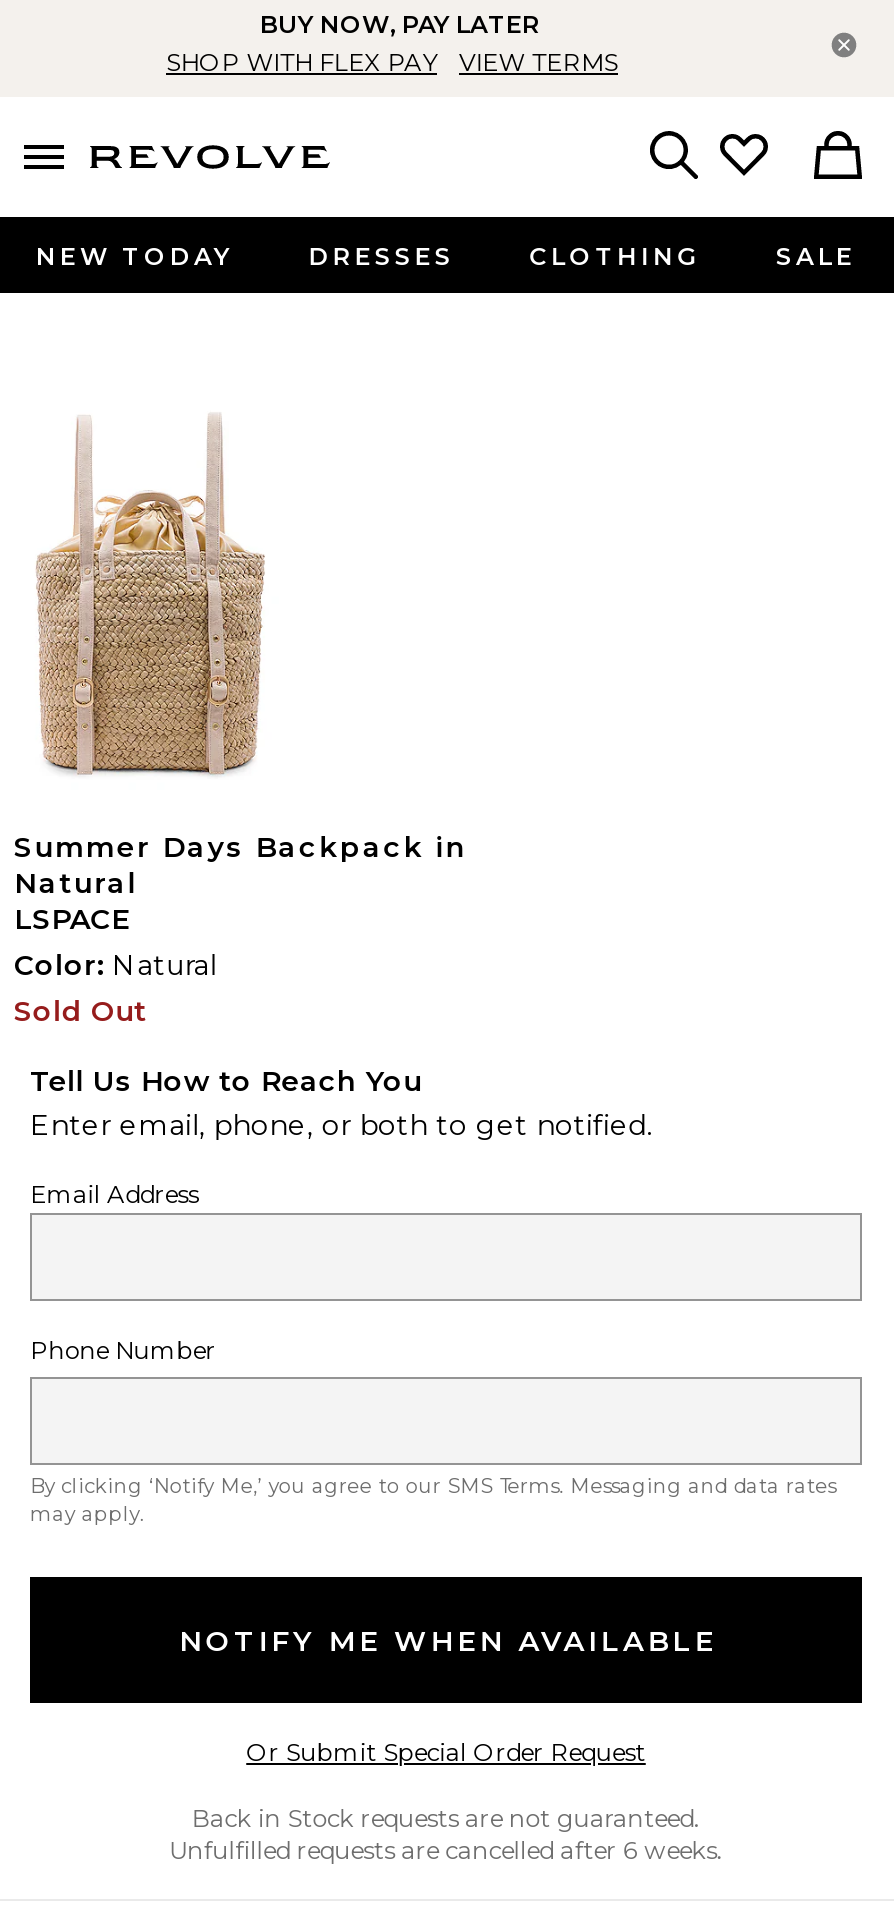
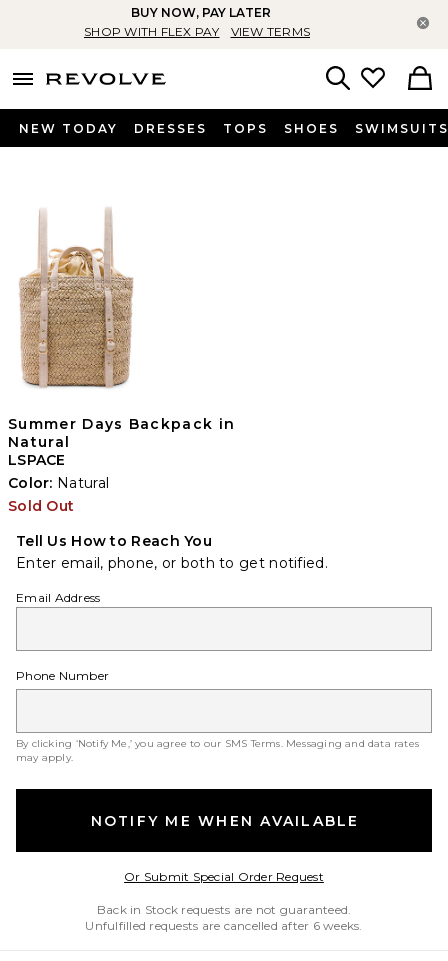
- CLOTHING
- SALE
+ TOPS
+ SHOES
+ SWIMSUITS
